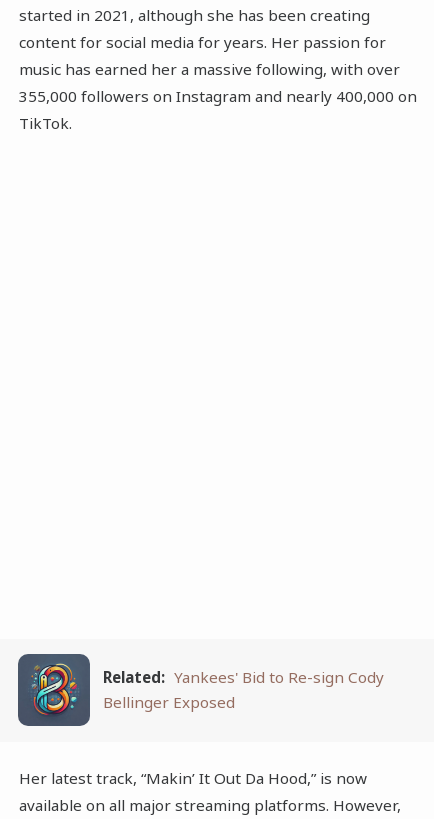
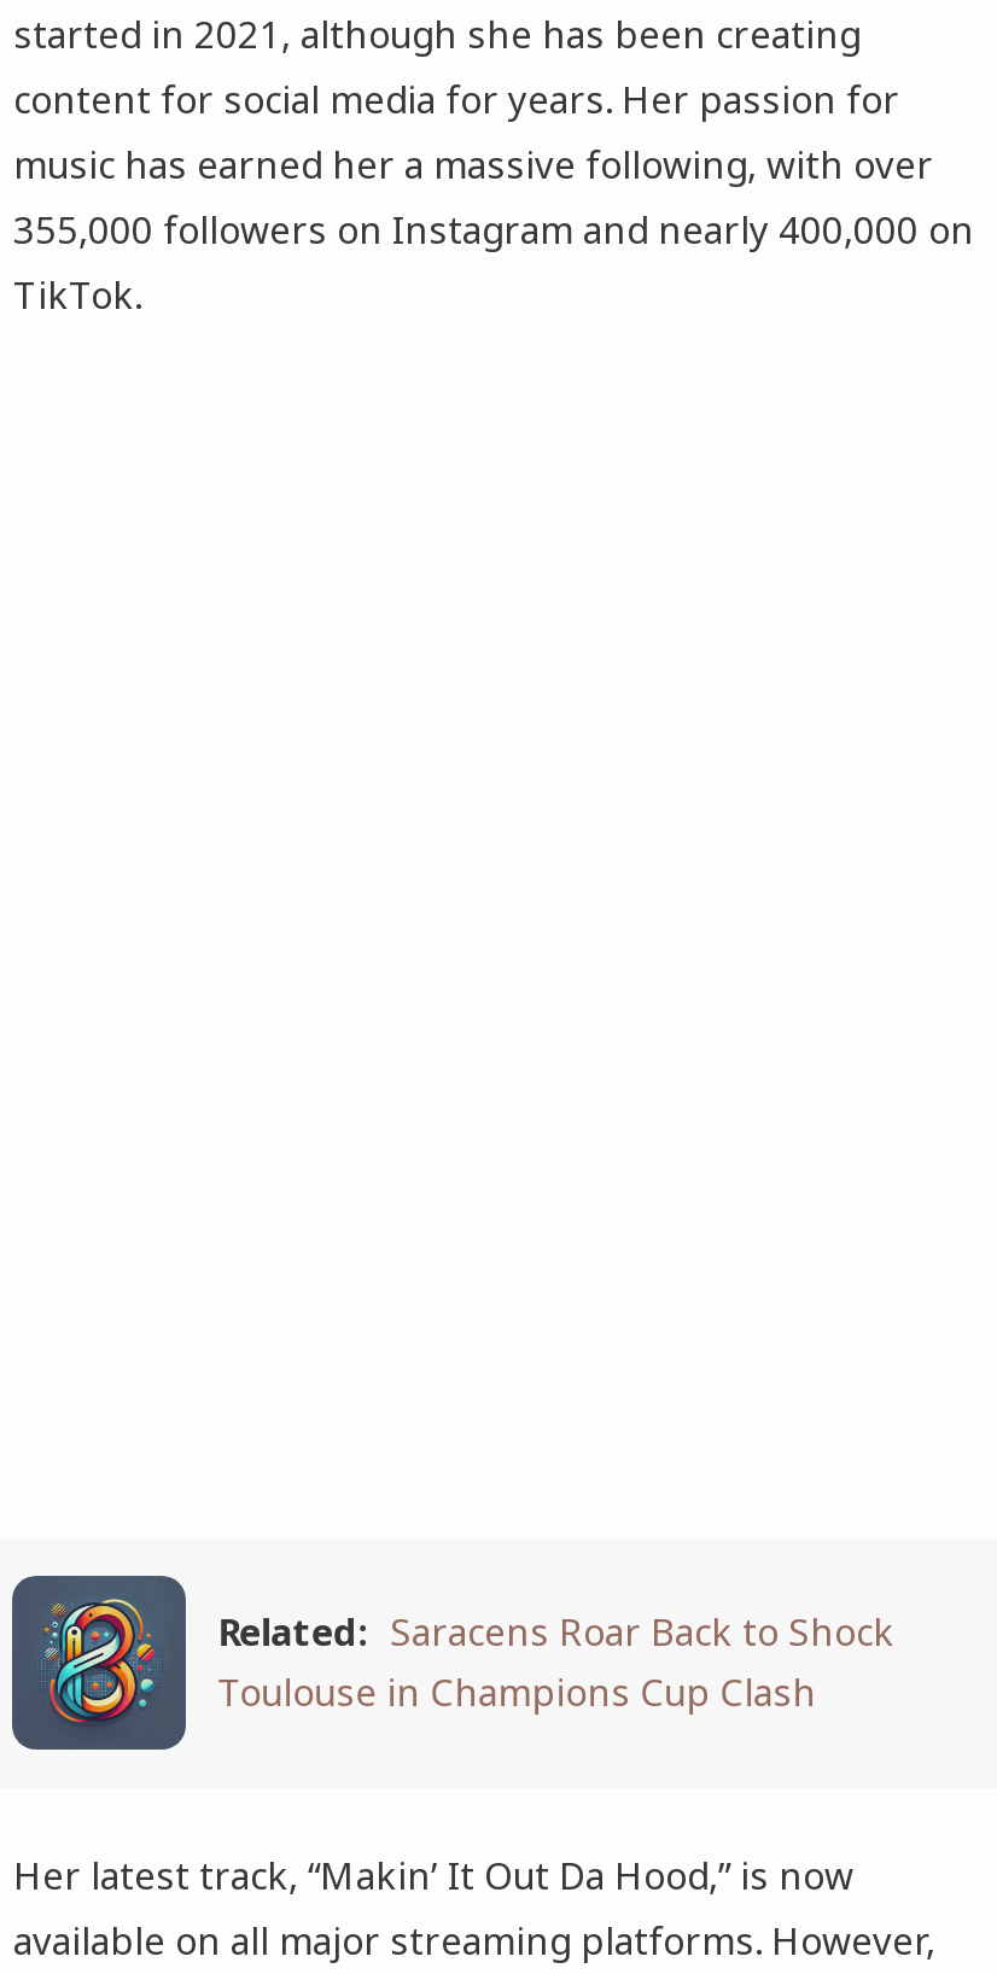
- Related: Yankees' Bid to Re-sign Cody
- Bellinger Exposed
+ Related: Saracens Roar Back to Shock
+ Toulouse in Champions Cup Clash
